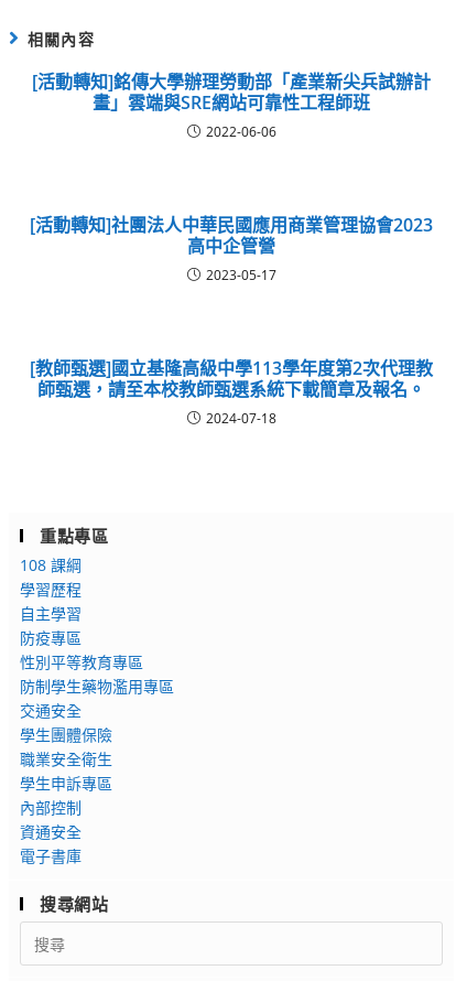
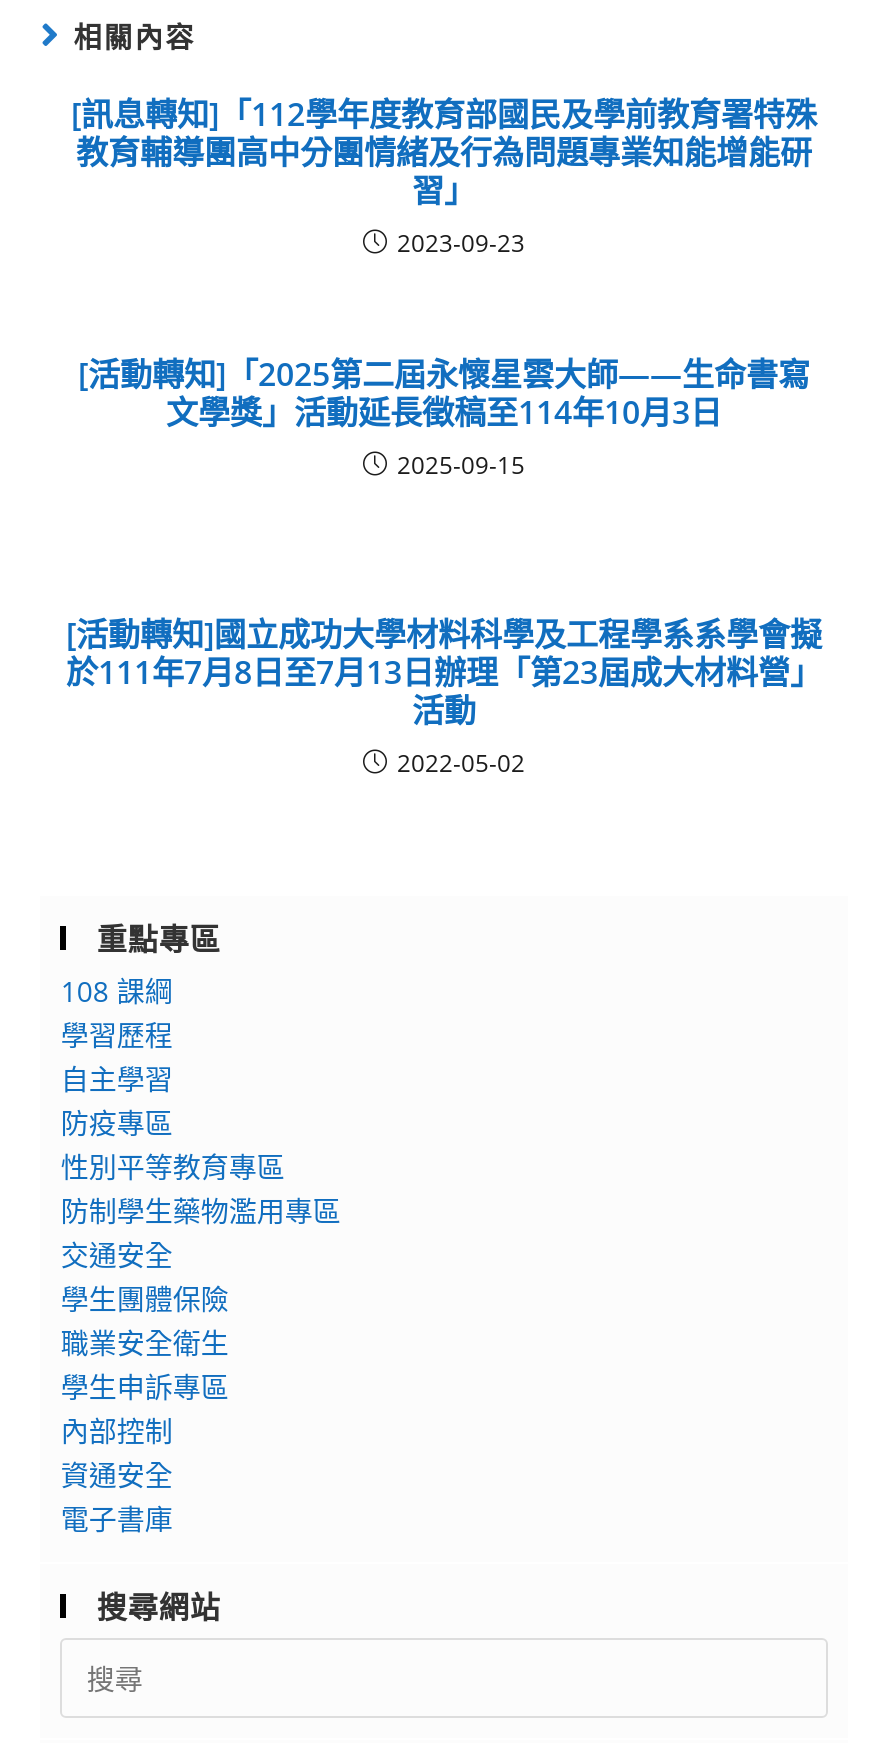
- [活動轉知]銘傳大學辦理勞動部「產業新尖兵試辦計
- 畫」雲端與SRE網站可靠性工程師班
- 2022-06-06
+ [訊息轉知]「112學年度教育部國民及學前教育署特殊
+ 教育輔導團高中分團情緒及行為問題專業知能增能研
+ 習」
+ 2023-09-23

- [活動轉知]社團法人中華民國應用商業管理協會2023
- 高中企管營
- 2023-05-17
+ [活動轉知]「2025第二屆永懷星雲大師——生命書寫
+ 文學獎」活動延長徵稿至114年10月3日
+ 2025-09-15

- [教師甄選]國立基隆高級中學113學年度第2次代理教
- 師甄選，請至本校教師甄選系統下載簡章及報名。
- 2024-07-18
+ [活動轉知]國立成功大學材料科學及工程學系系學會擬
+ 於111年7月8日至7月13日辦理「第23屆成大材料營」
+ 活動
+ 2022-05-02
